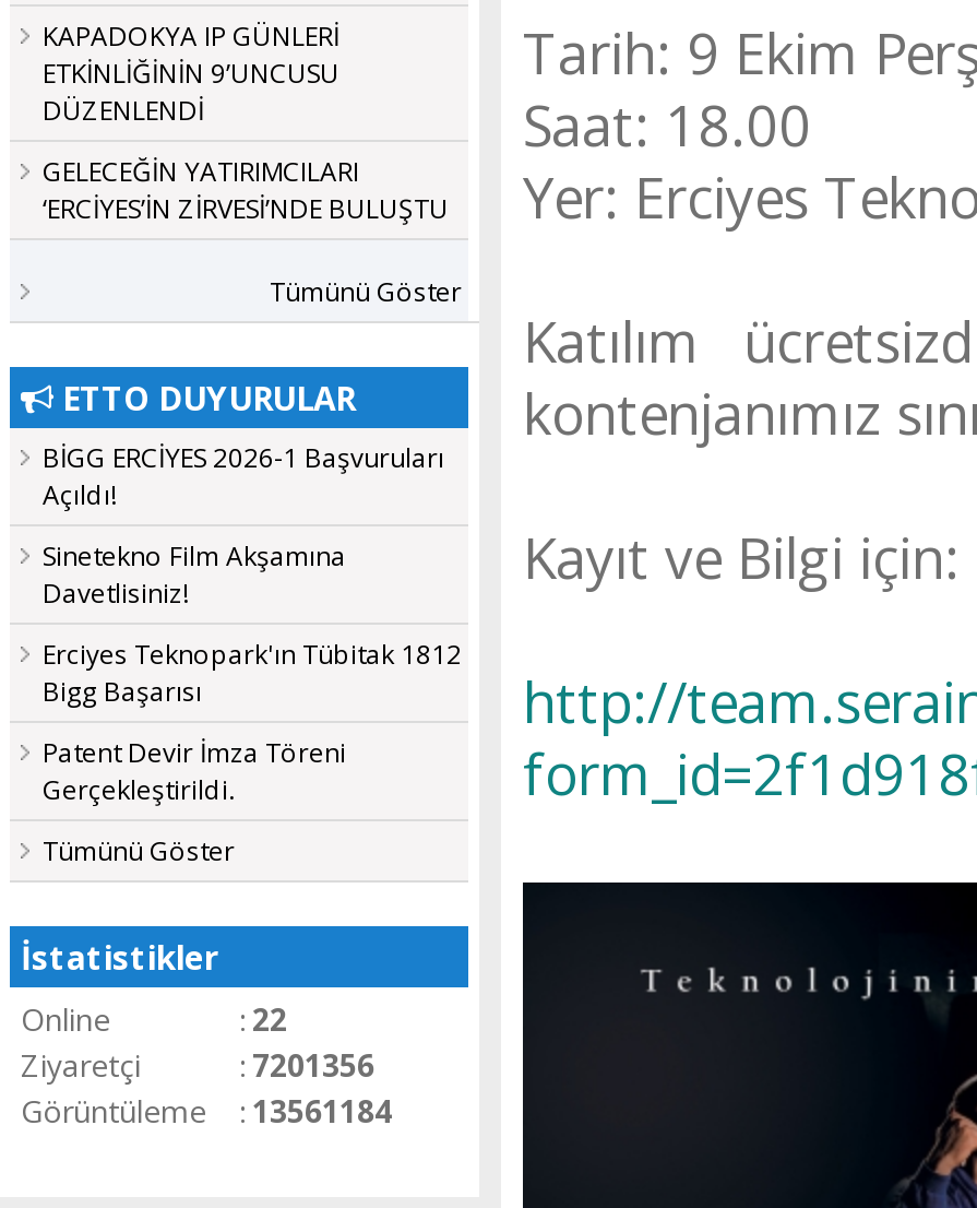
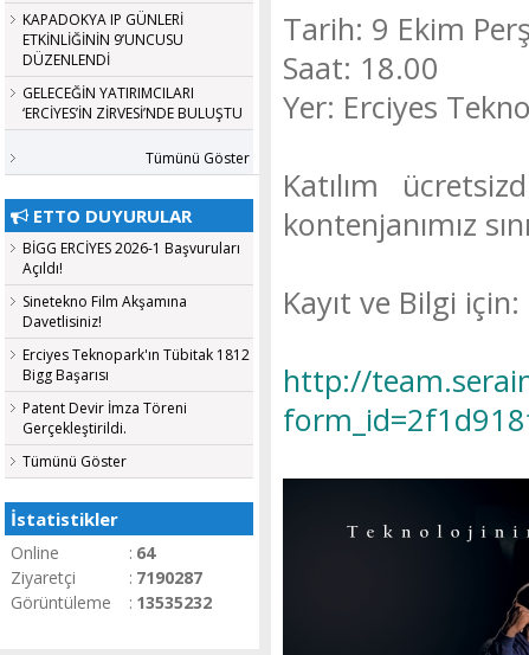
- : 22
+ : 64

- : 7201356
+ : 7190287

- Görüntüleme : 13561184
+ Görüntüleme : 13535232
